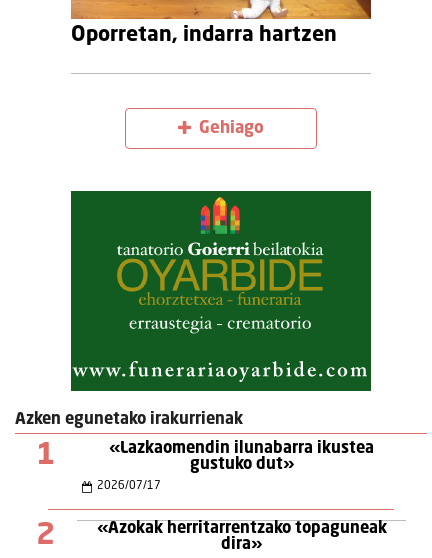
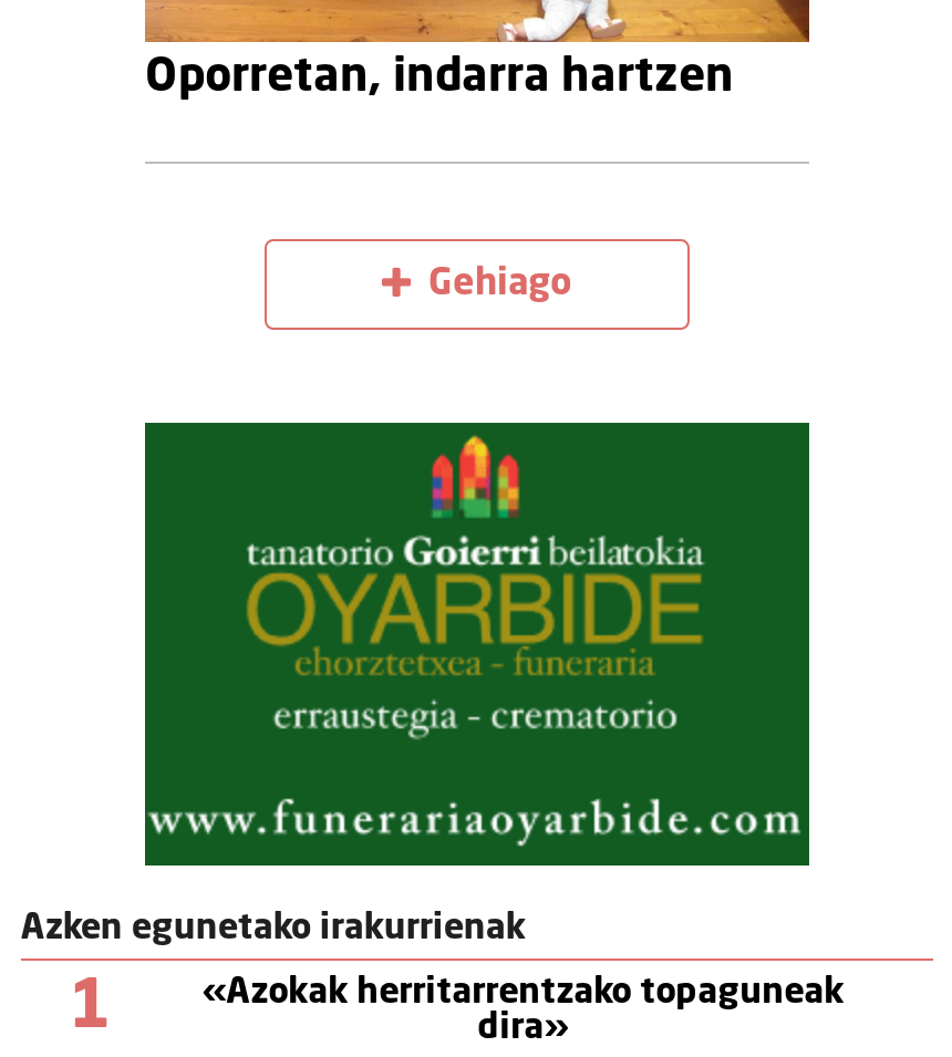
- «Lazkaomendin ilunabarra ikustea
- gustuko dut»
- 2026/07/17
- 2
